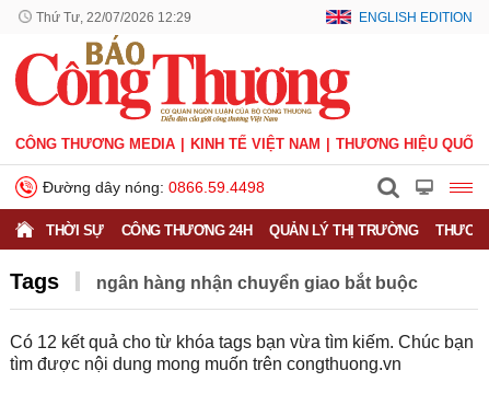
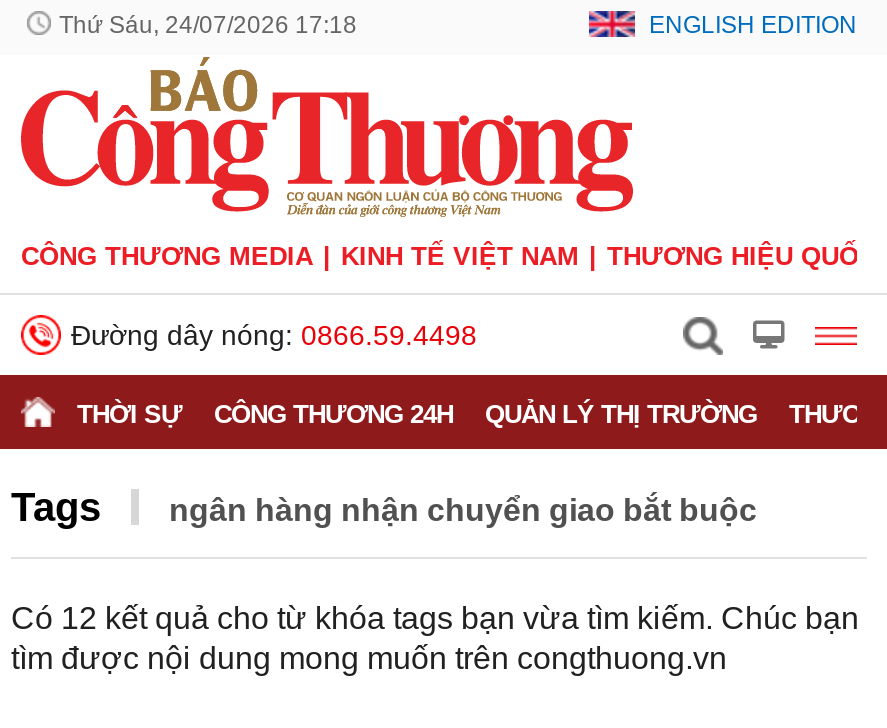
- Thứ Tư, 22/07/2026 12:29
+ Thứ Sáu, 24/07/2026 17:18
